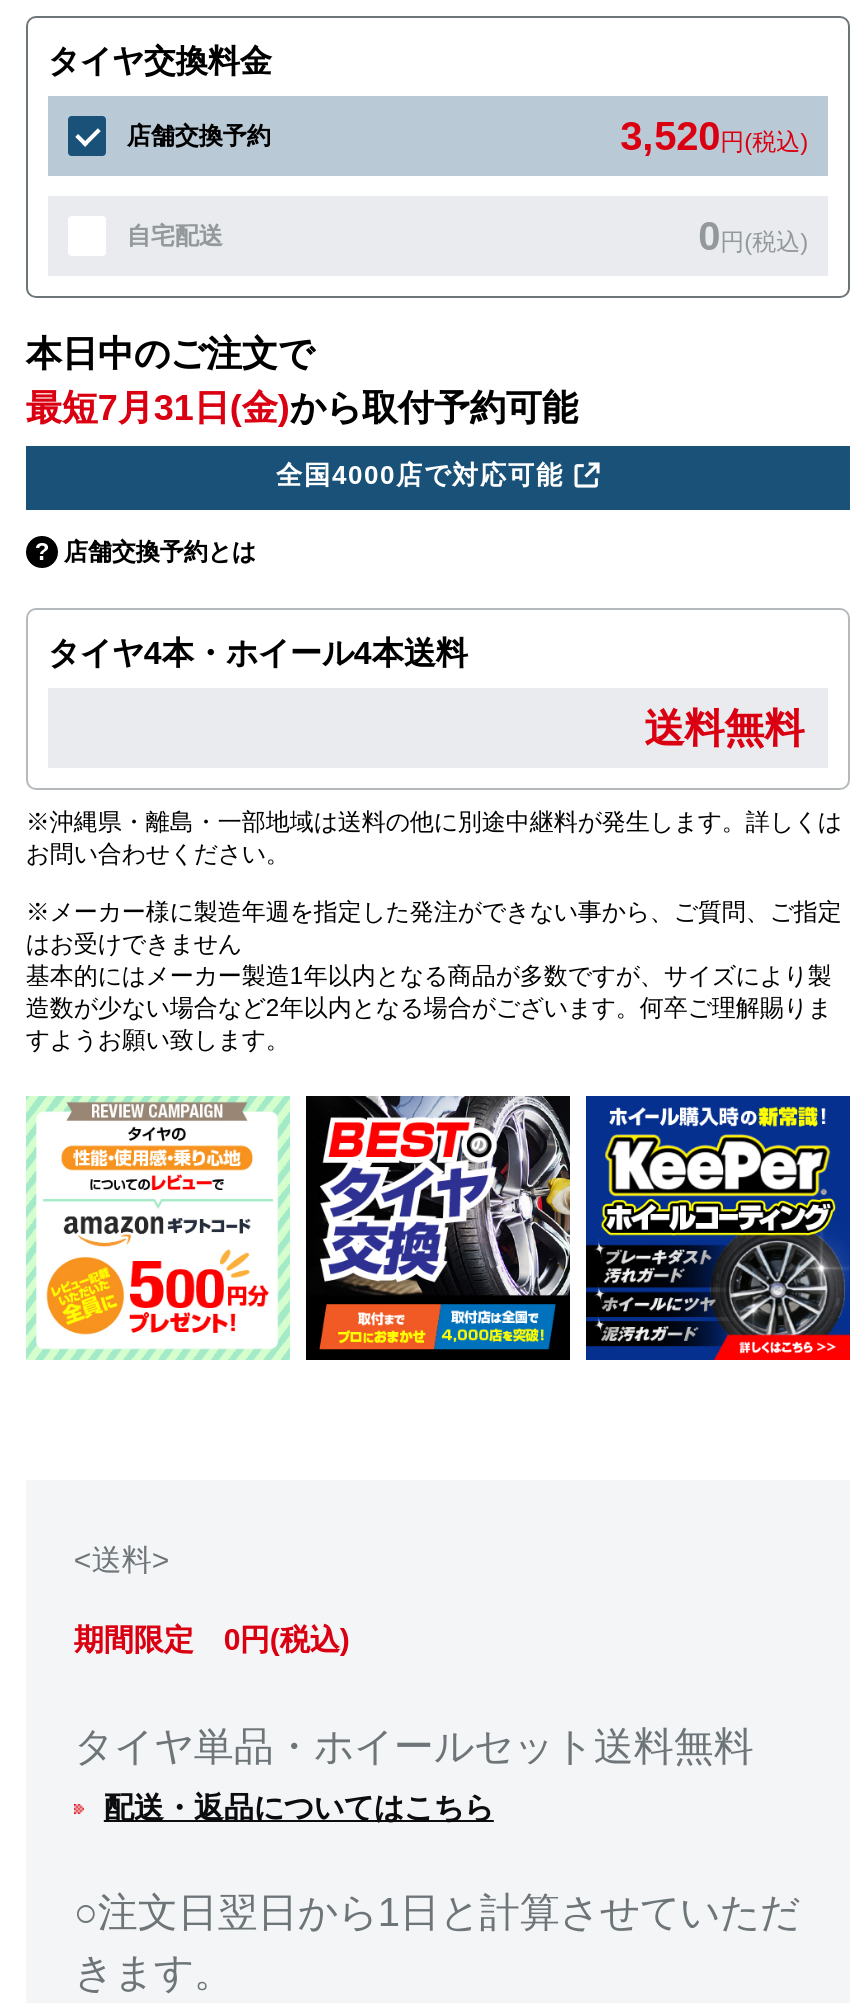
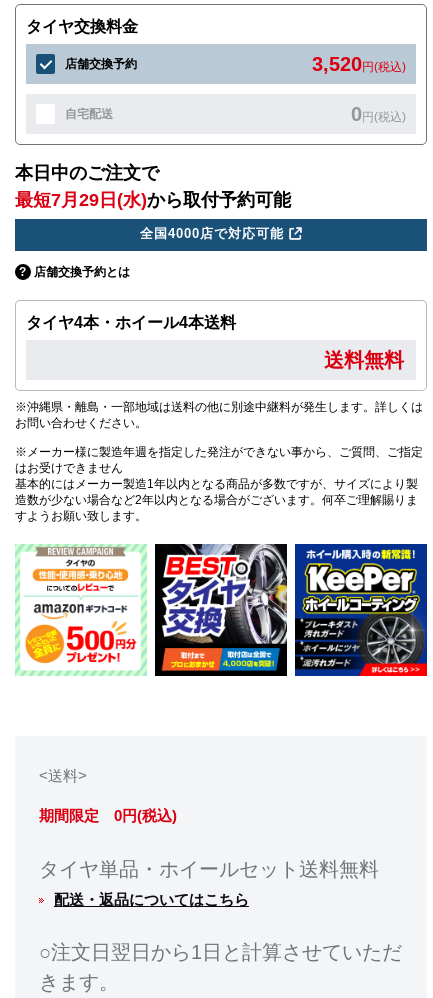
- 最短7月31日(金)から取付予約可能
+ 最短7月29日(水)から取付予約可能
